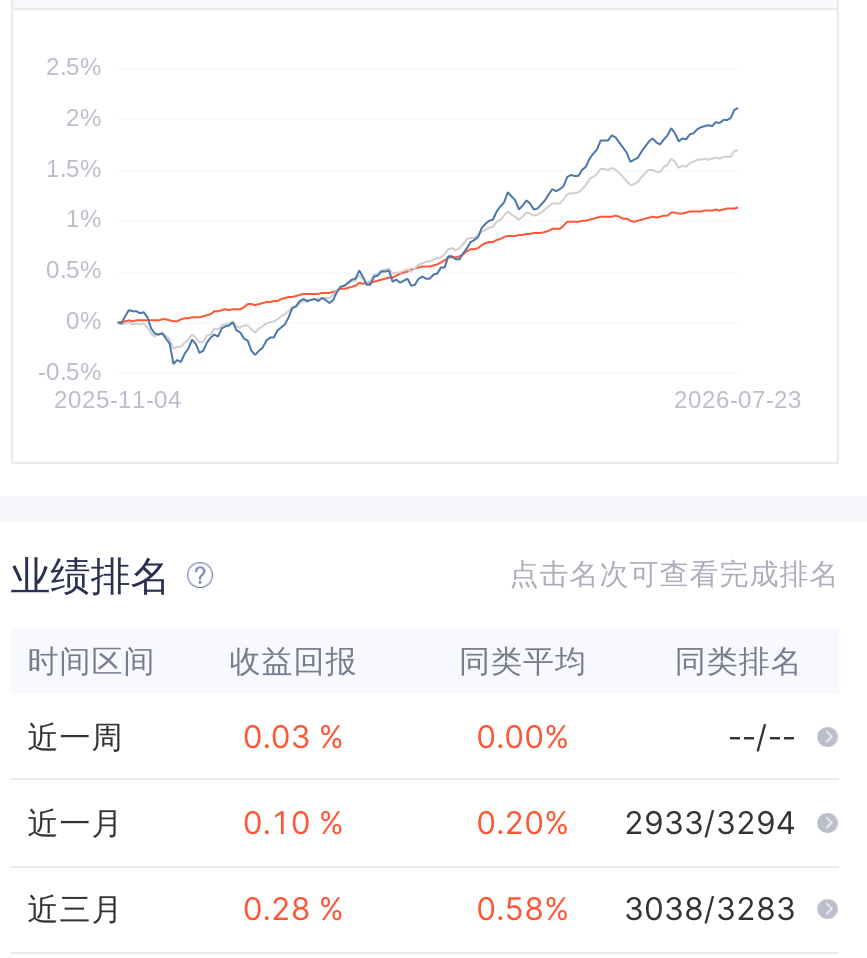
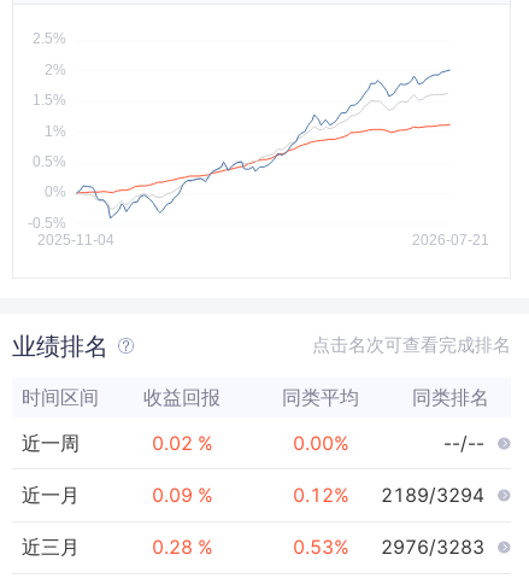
- 0.03%
+ 0.02%

- 0.10%
+ 0.09%

- 0.20%
+ 0.12%

- 2933/3294
+ 2189/3294

- 0.58%
+ 0.53%

- 3038/3283
+ 2976/3283
